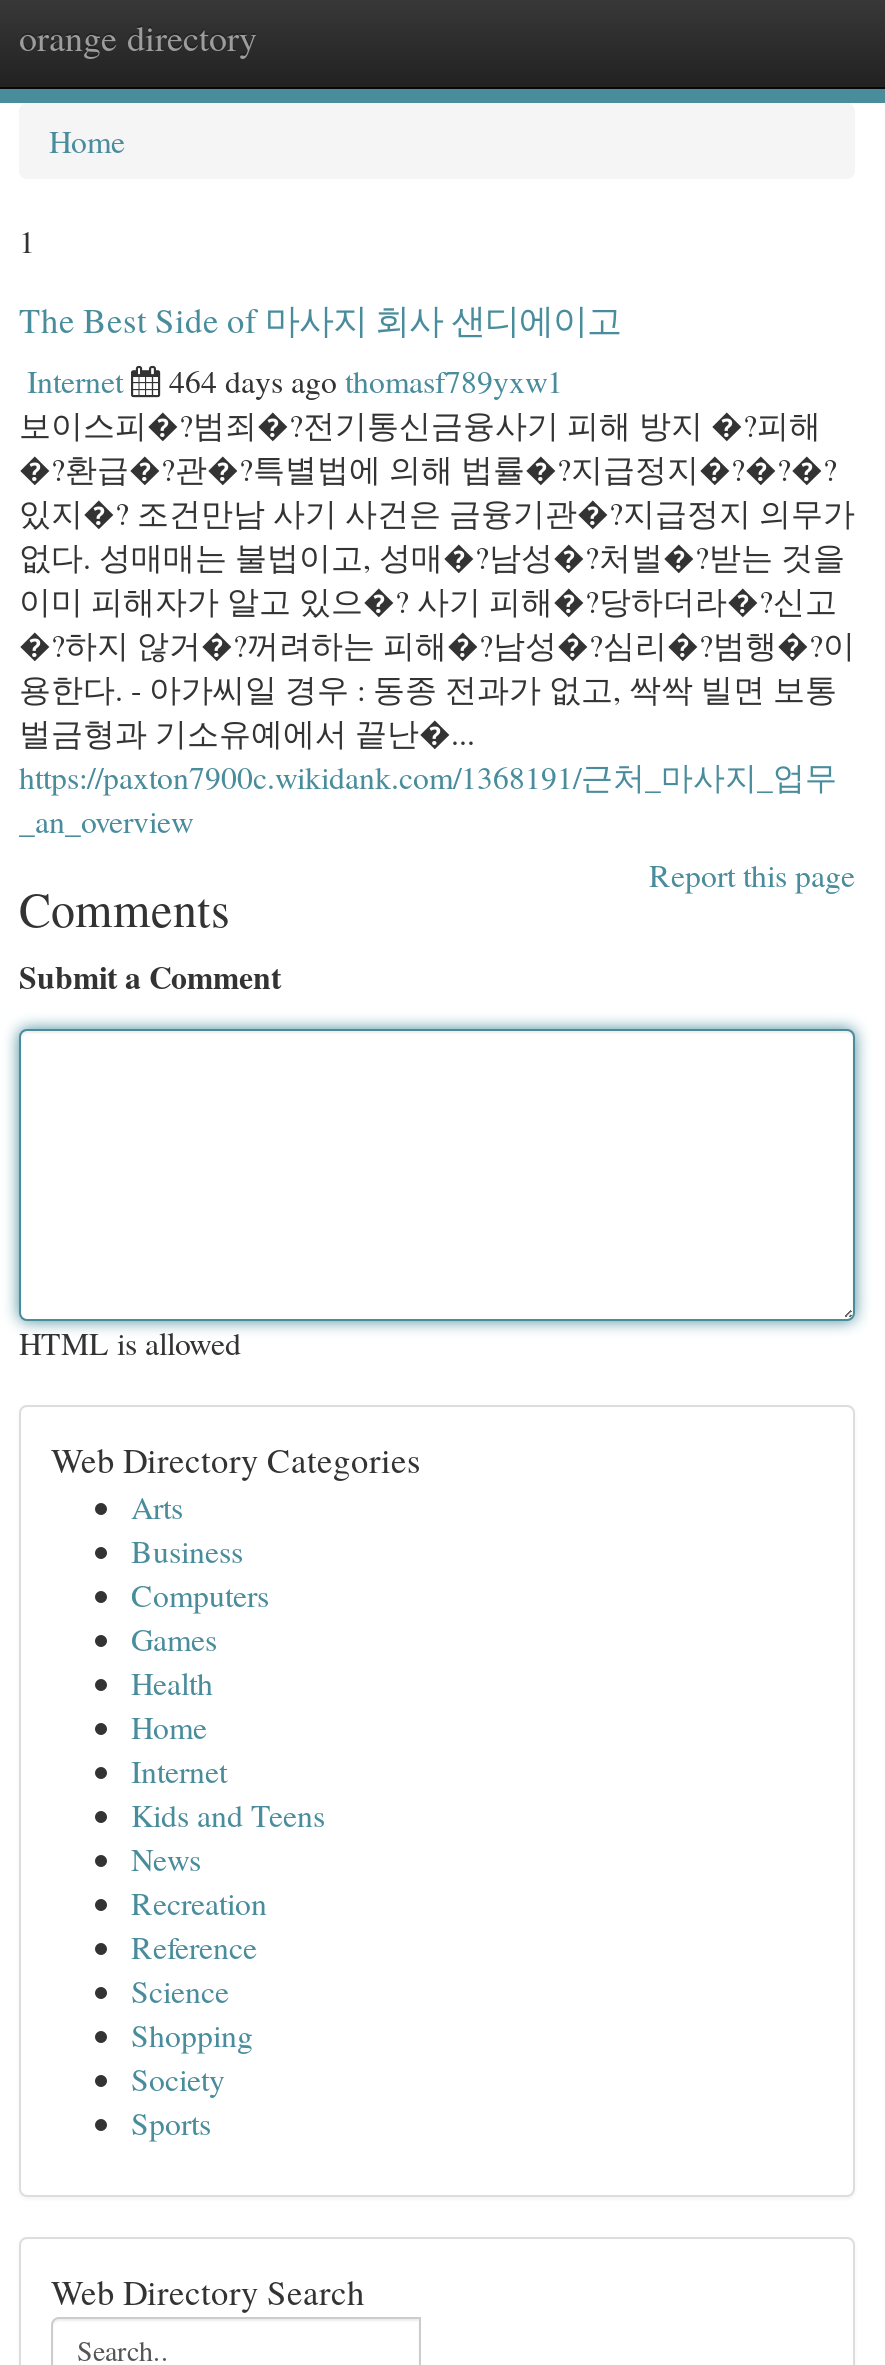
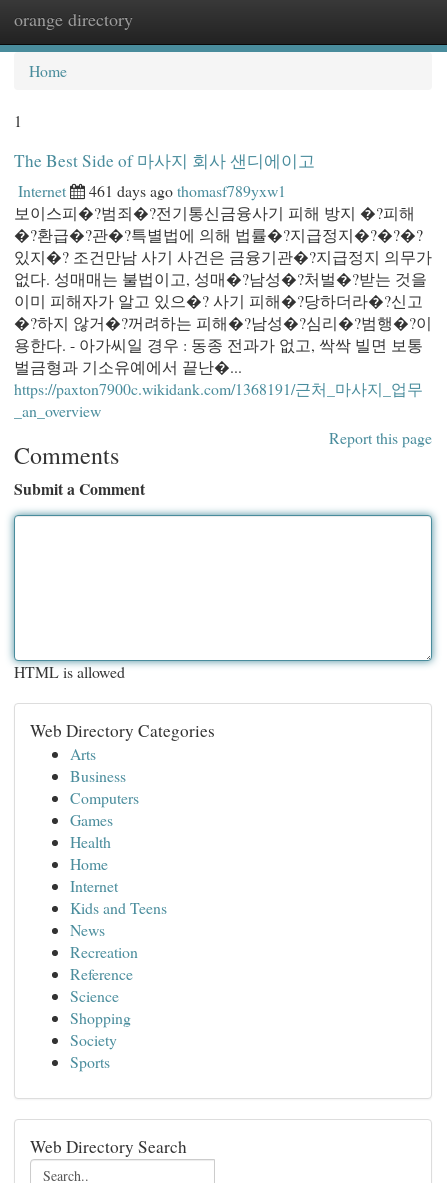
- 464 days ago thomasf789yxw1
+ 461 days ago thomasf789yxw1
